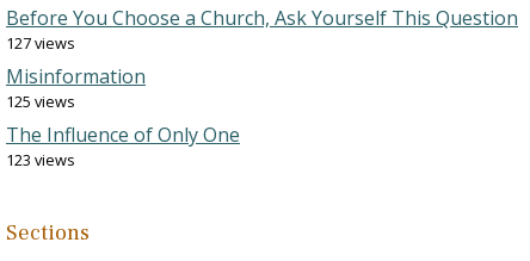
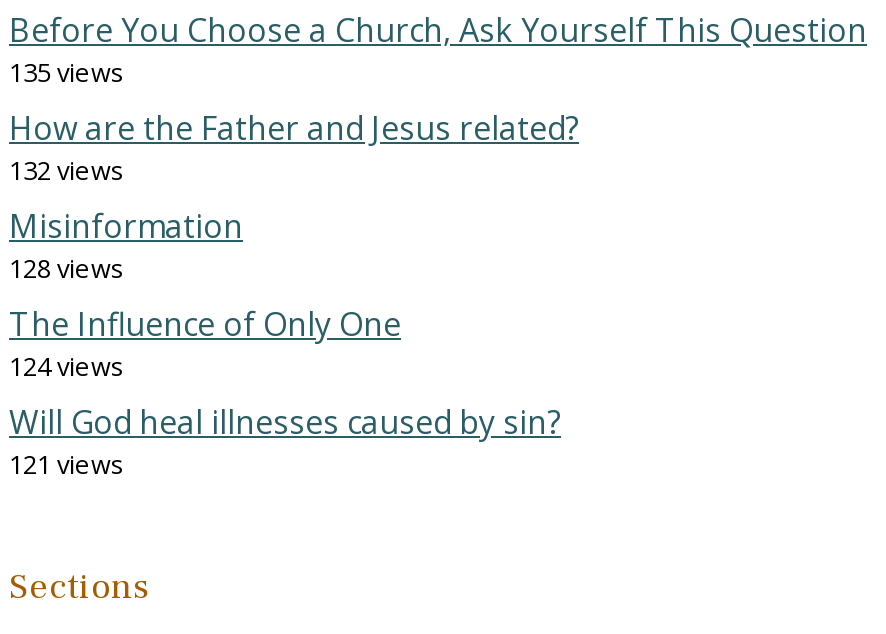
- 127 views
+ 135 views
+ How are the Father and Jesus related?
+ 132 views

- 125 views
+ 128 views

- 123 views
+ 124 views
+ Will God heal illnesses caused by sin?
+ 121 views
